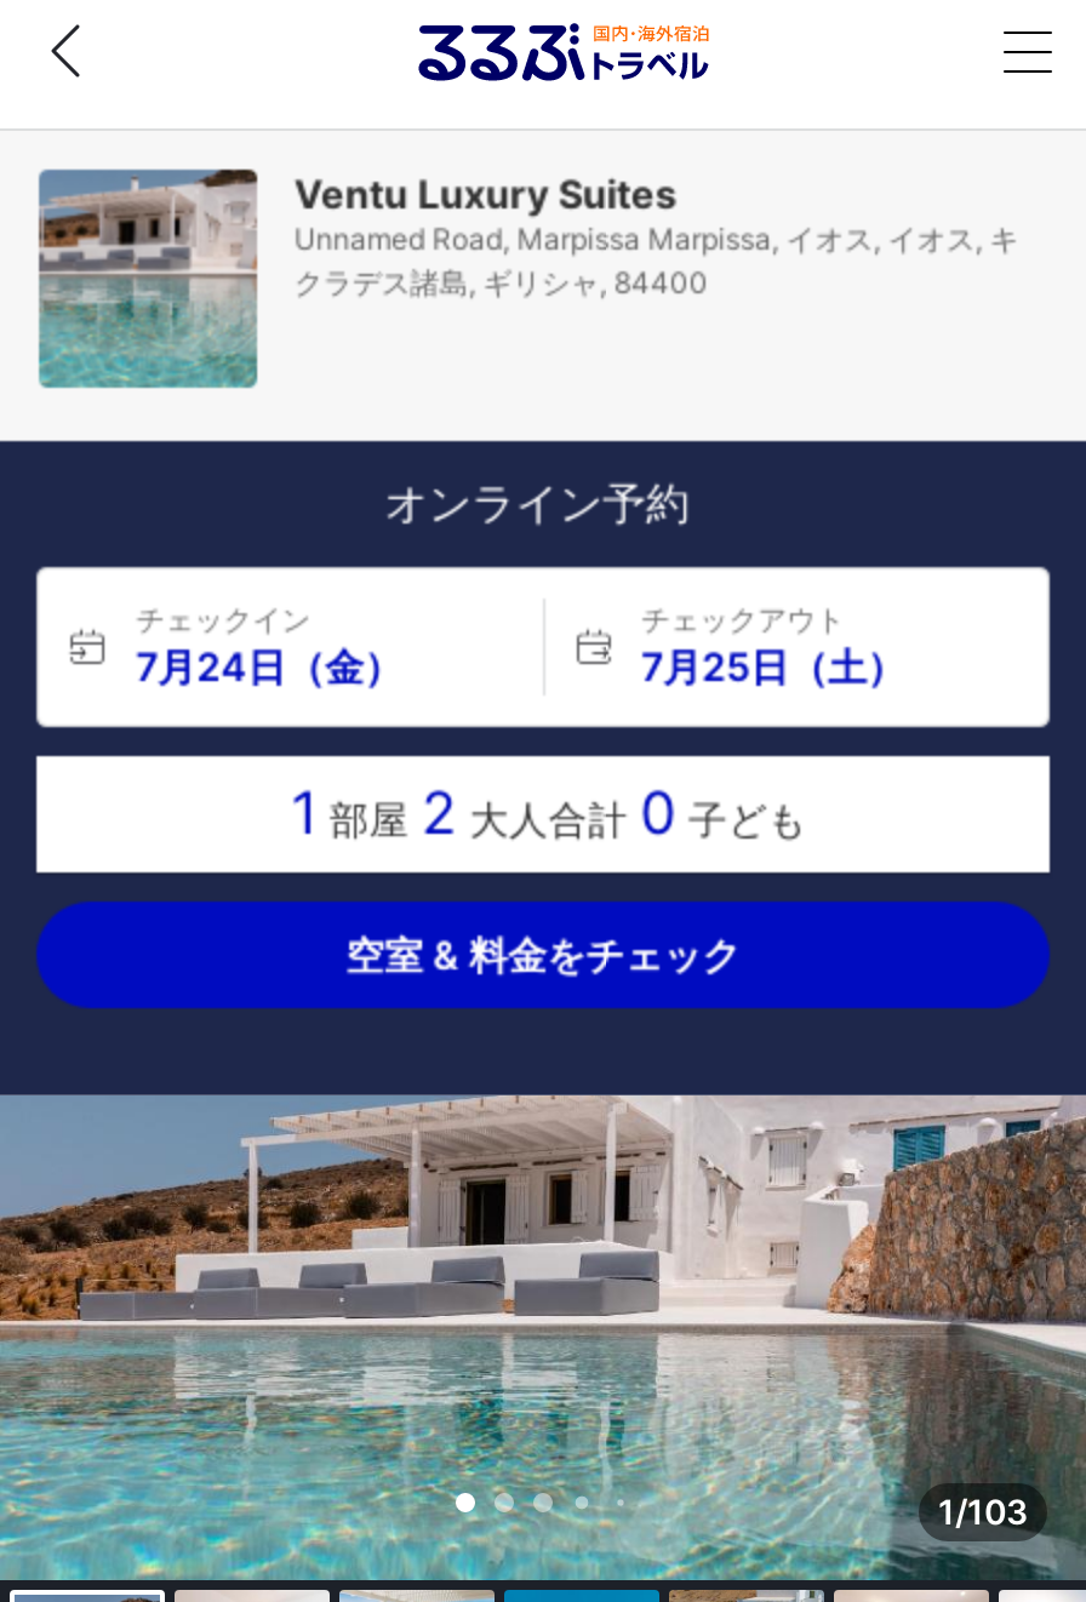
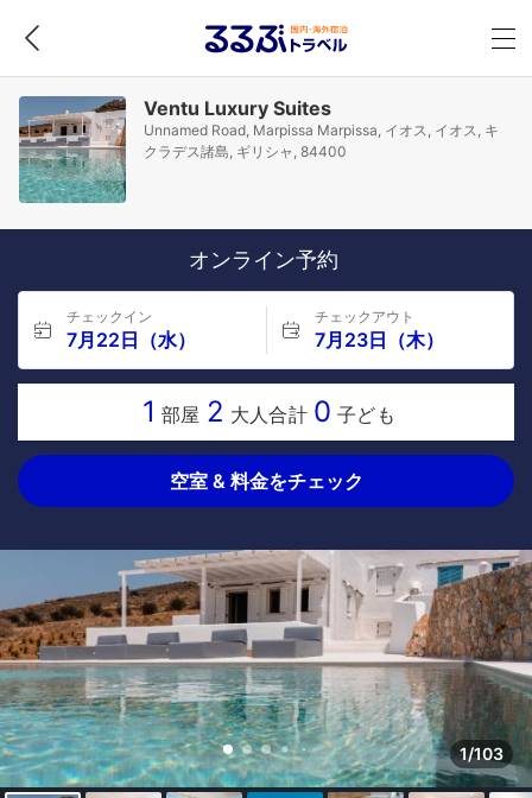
- [image]
+ [image]

- 7月24日（金）
+ 7月22日（水）

- 7月25日（土）
+ 7月23日（木）
